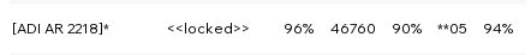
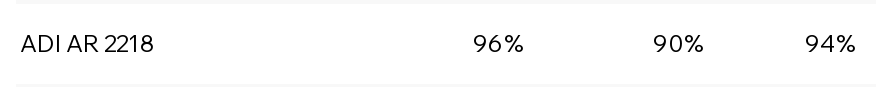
- [ADI AR 2218]*
- <<locked>>
+ ADI AR 2218

- 46760

- **05
